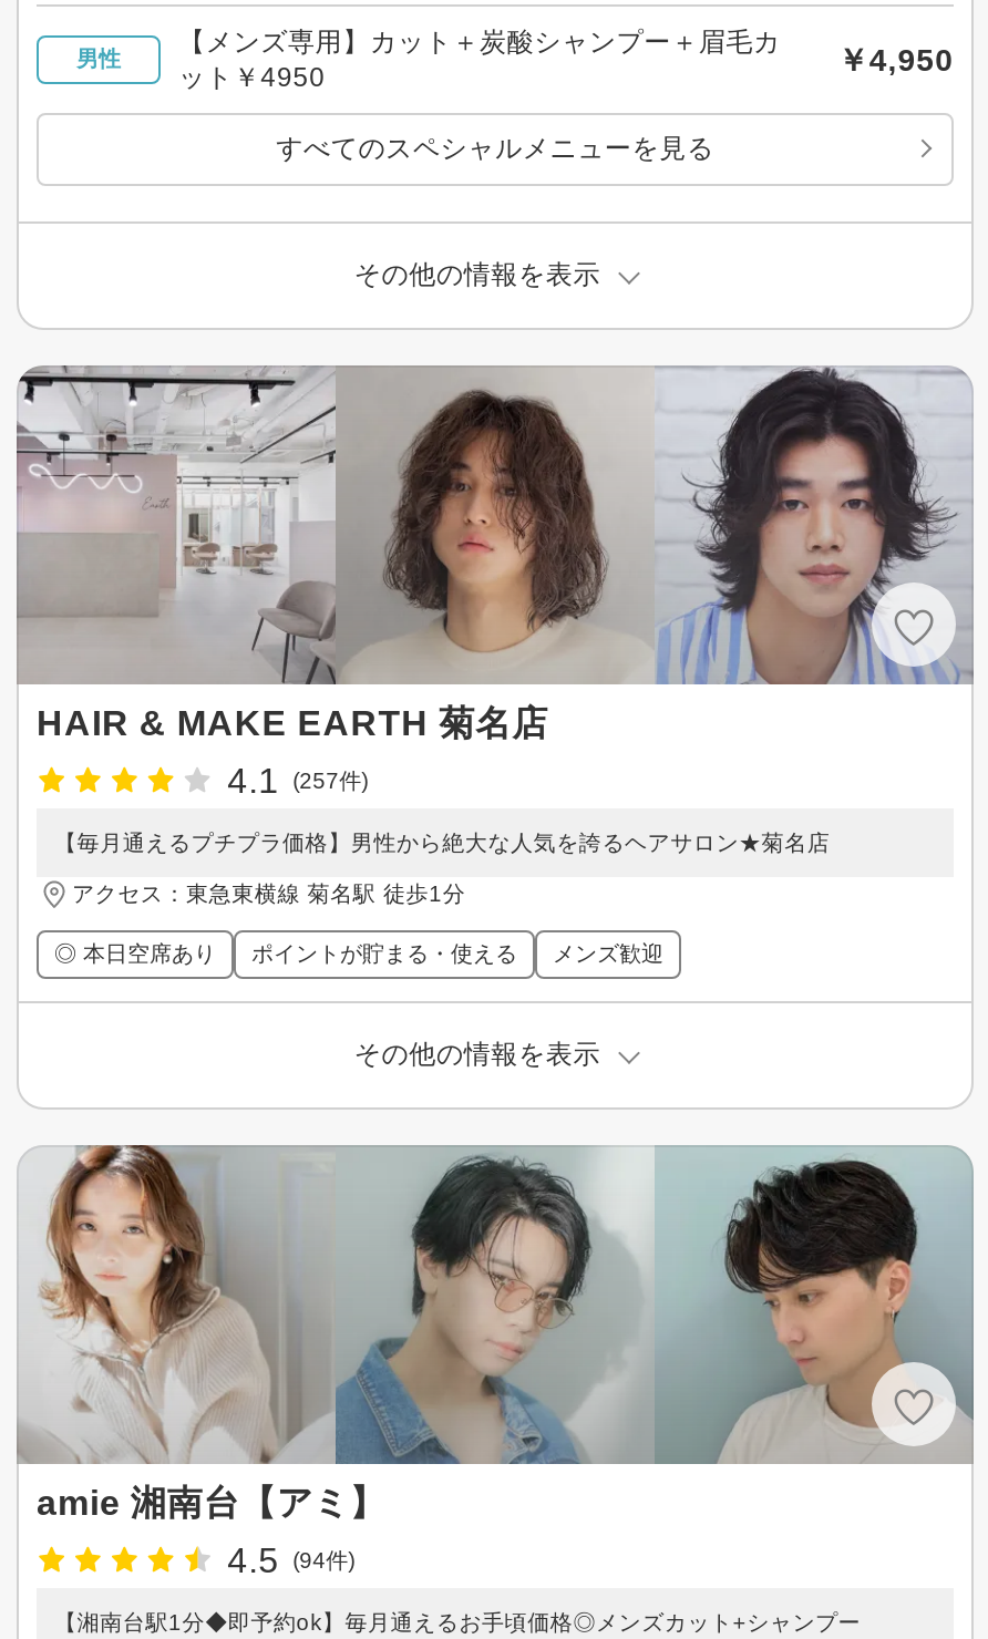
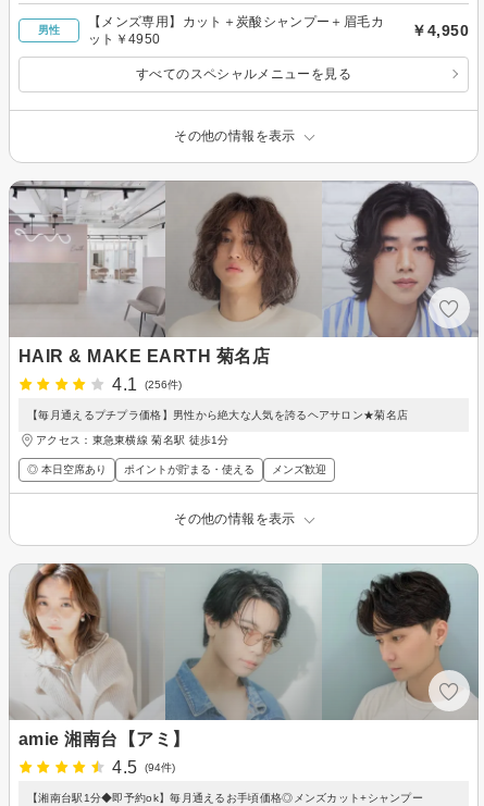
- 4.1 (257件)
+ 4.1 (256件)
